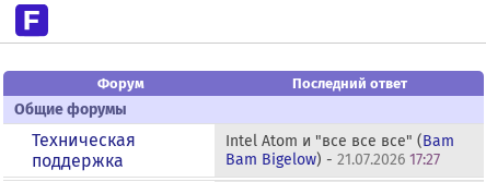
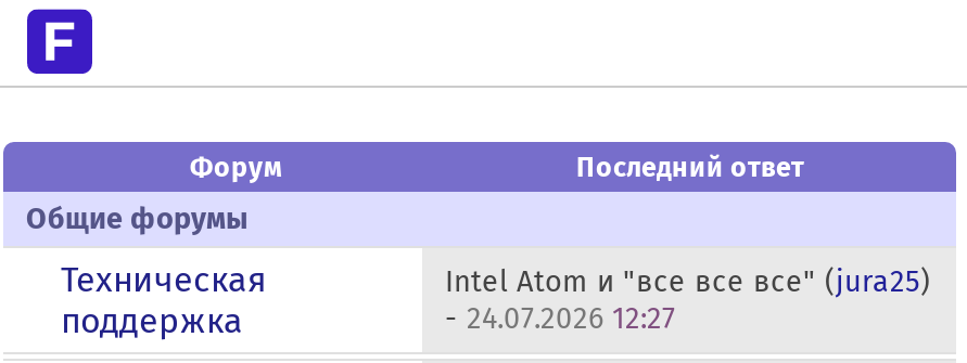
- Intel Atom и "все все все" (Bam
- Bam Bigelow) - 21.07.2026 17:27
+ Intel Atom и "все все все" (jura25)
+ - 24.07.2026 12:27
